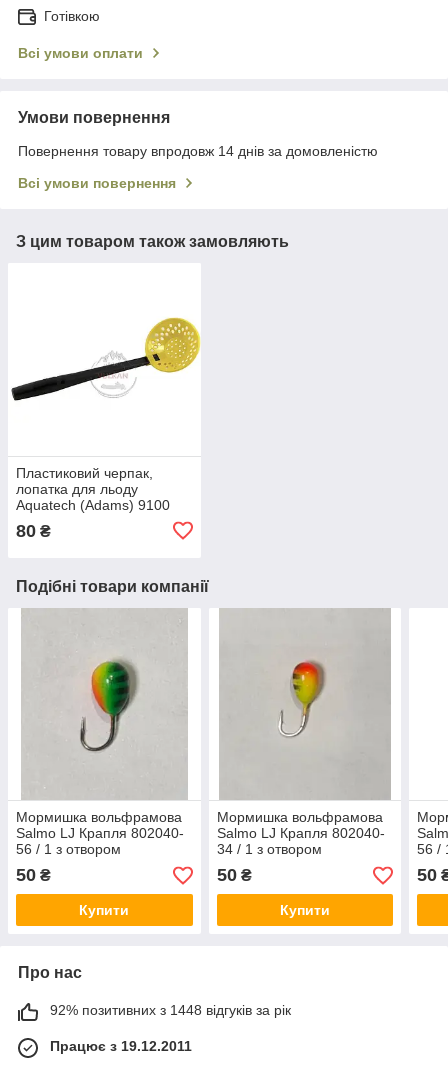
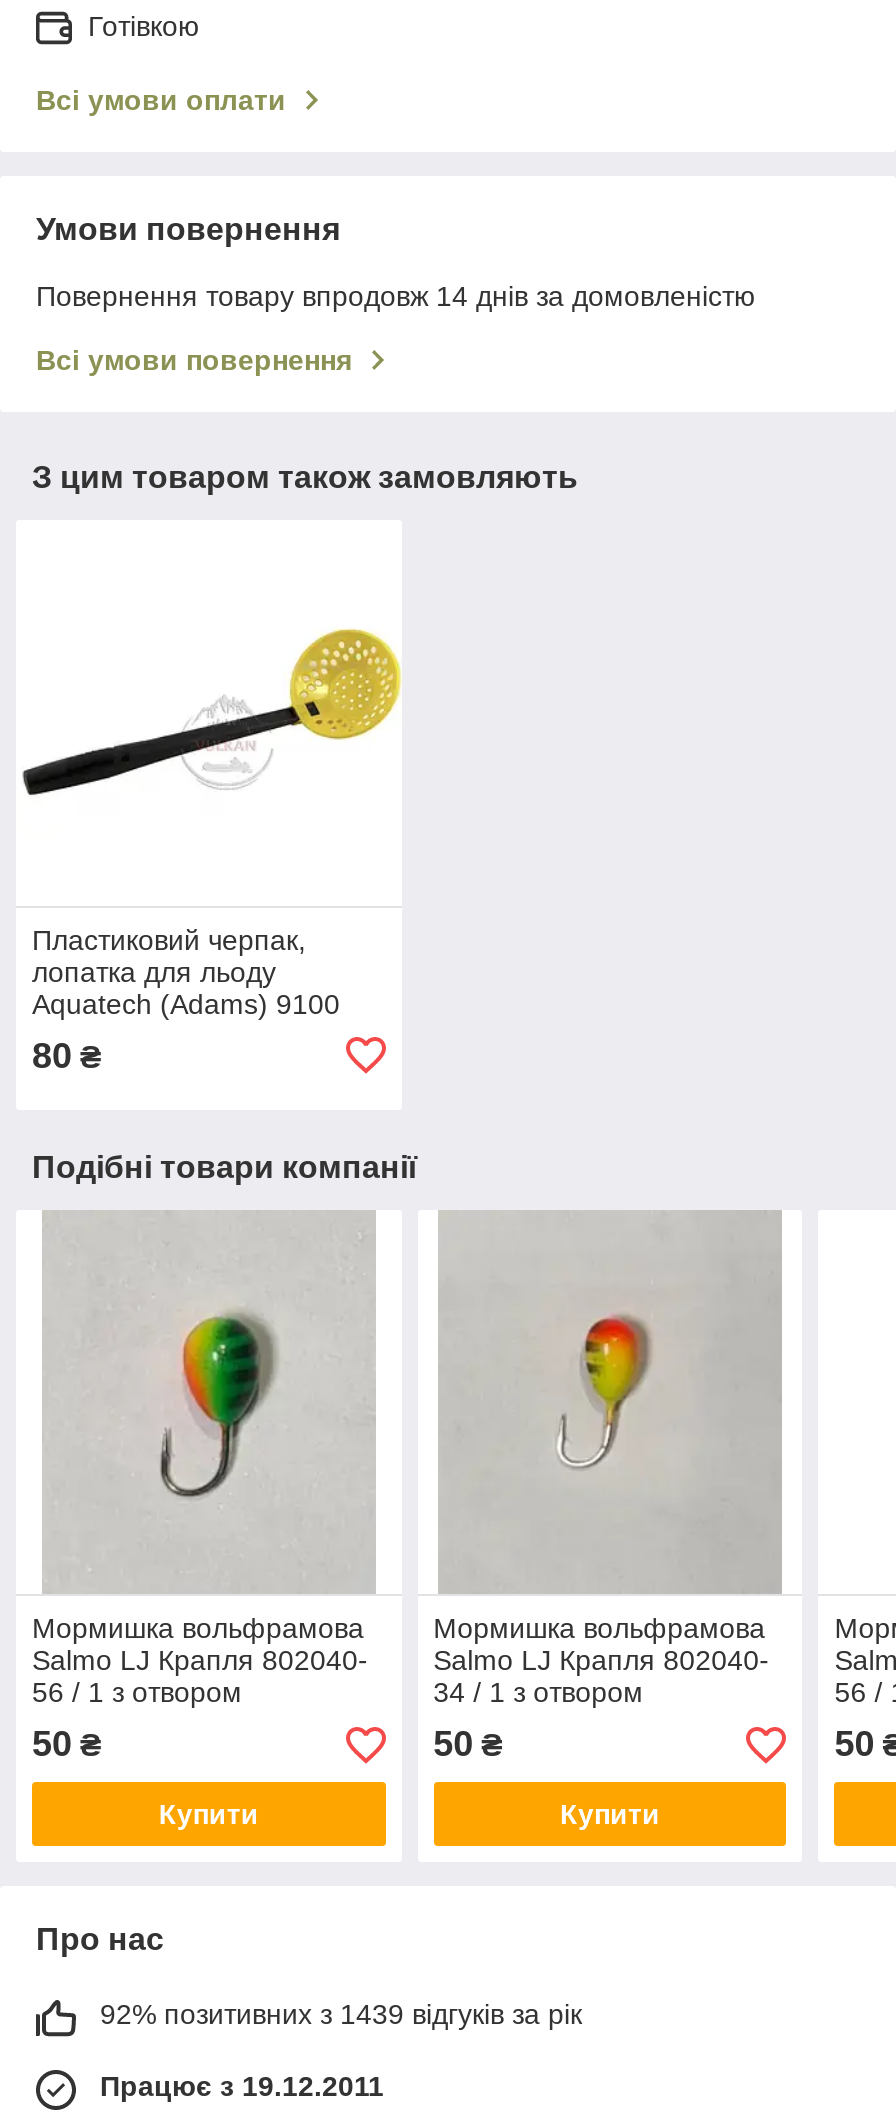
- 92% позитивних з 1448 відгуків за рік
+ 92% позитивних з 1439 відгуків за рік
